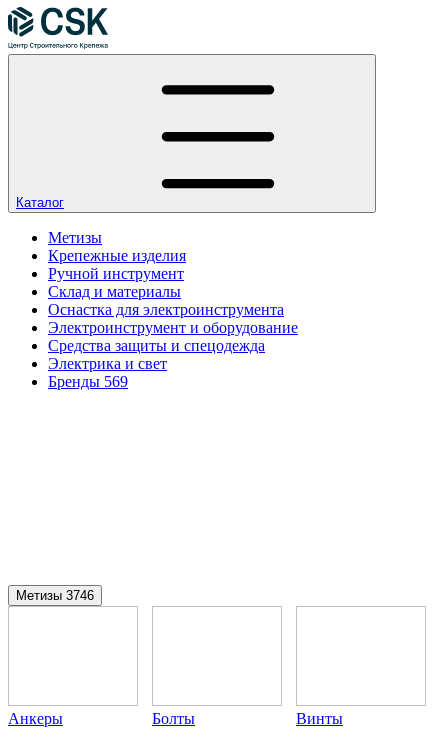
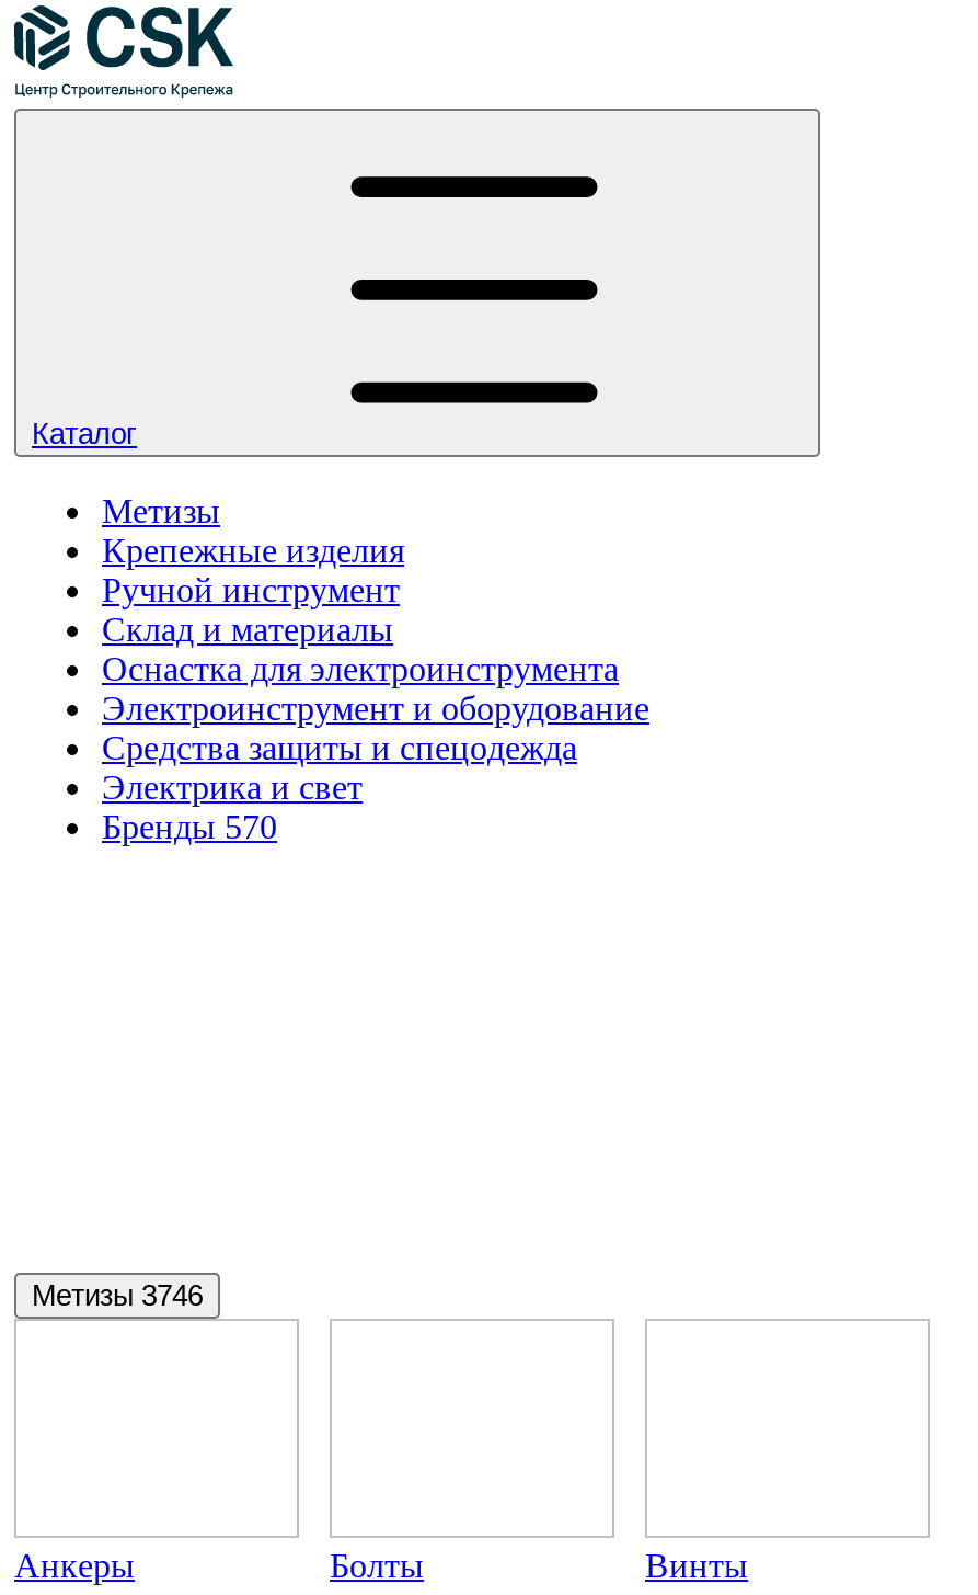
- Бренды 569
+ Бренды 570
